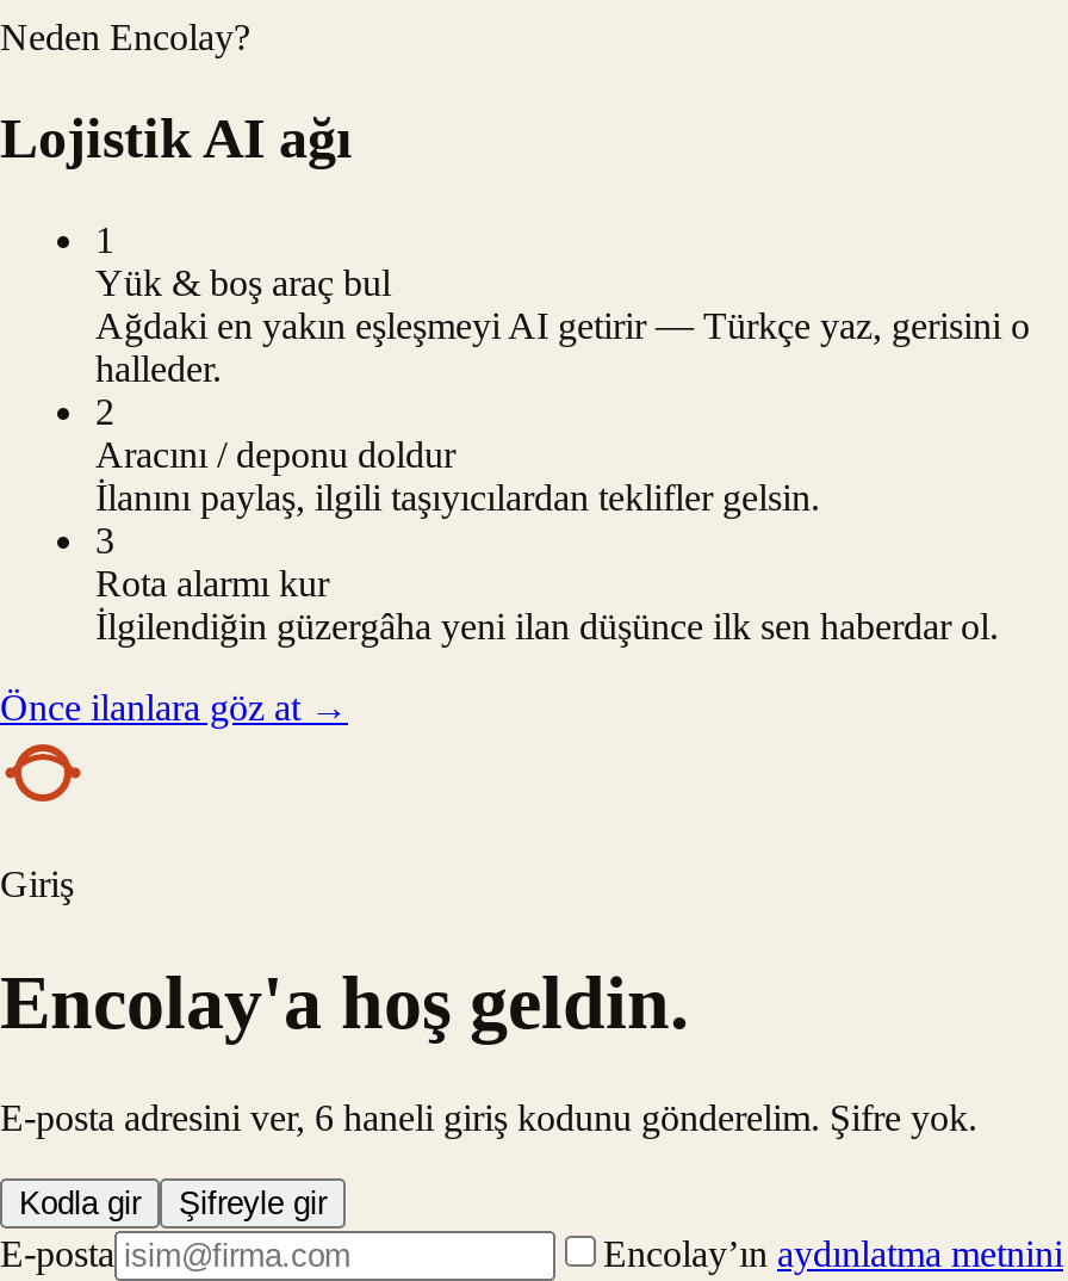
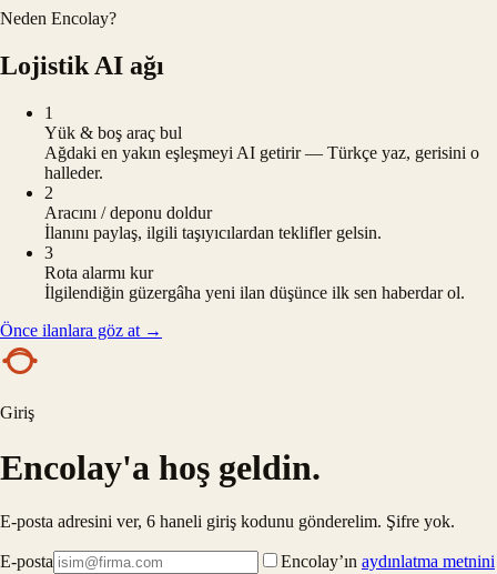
- Kodla gir
- Şifreyle gir
